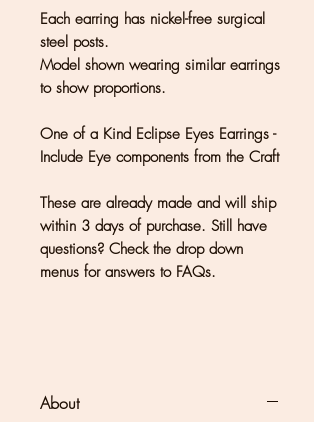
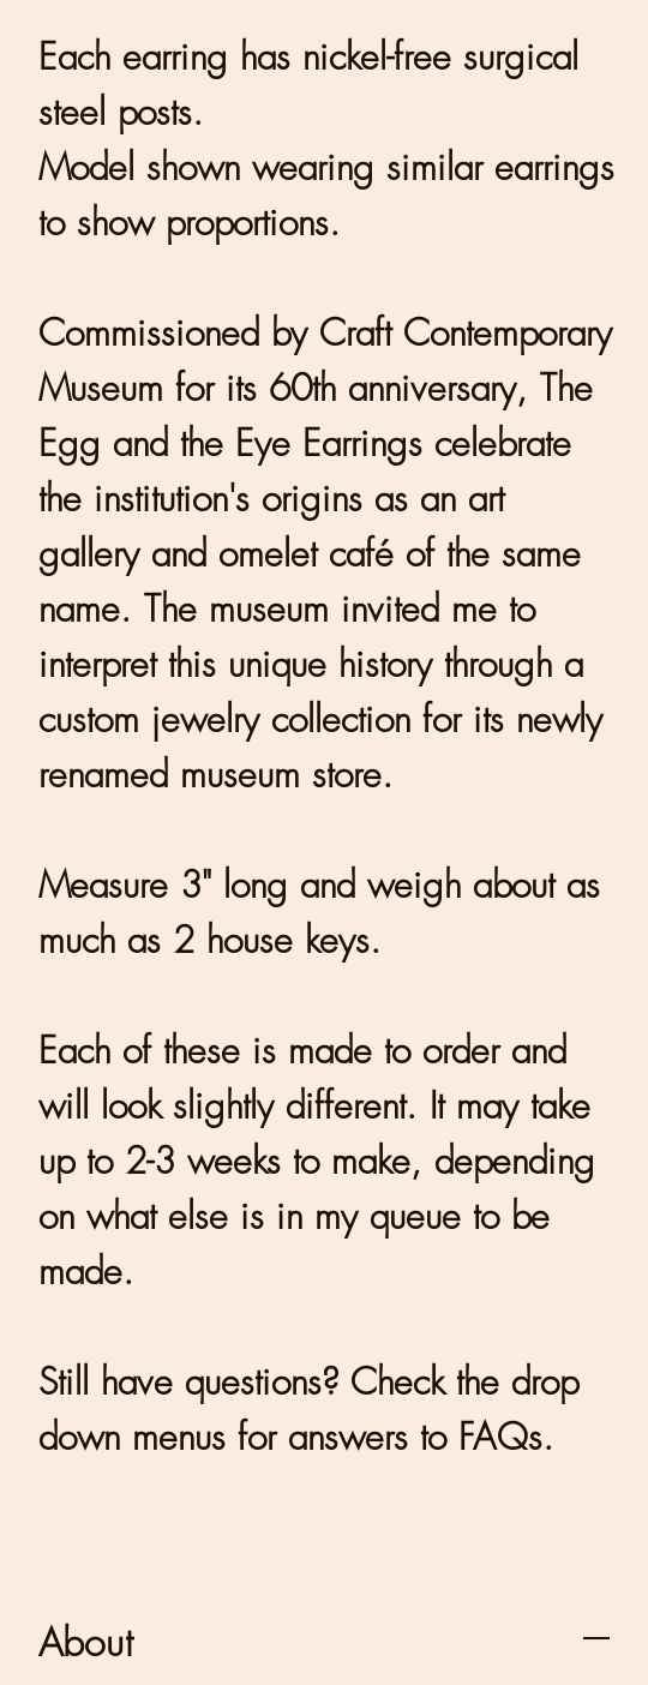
- One of a Kind Eclipse Eyes Earrings -
- Include Eye components from the Craft
- These are already made and will ship
- within 3 days of purchase. Still have
- questions? Check the drop down
- menus for answers to FAQs.
+ Commissioned by Craft Contemporary
+ Museum for its 60th anniversary, The
+ Egg and the Eye Earrings celebrate
+ the institution's origins as an art
+ gallery and omelet café of the same
+ name. The museum invited me to
+ interpret this unique history through a
+ custom jewelry collection for its newly
+ renamed museum store.
+ Measure 3" long and weigh about as
+ much as 2 house keys.
+ Each of these is made to order and
+ will look slightly different. It may take
+ up to 2-3 weeks to make, depending
+ on what else is in my queue to be
+ made.
+ Still have questions? Check the drop
+ down menus for answers to FAQs.
